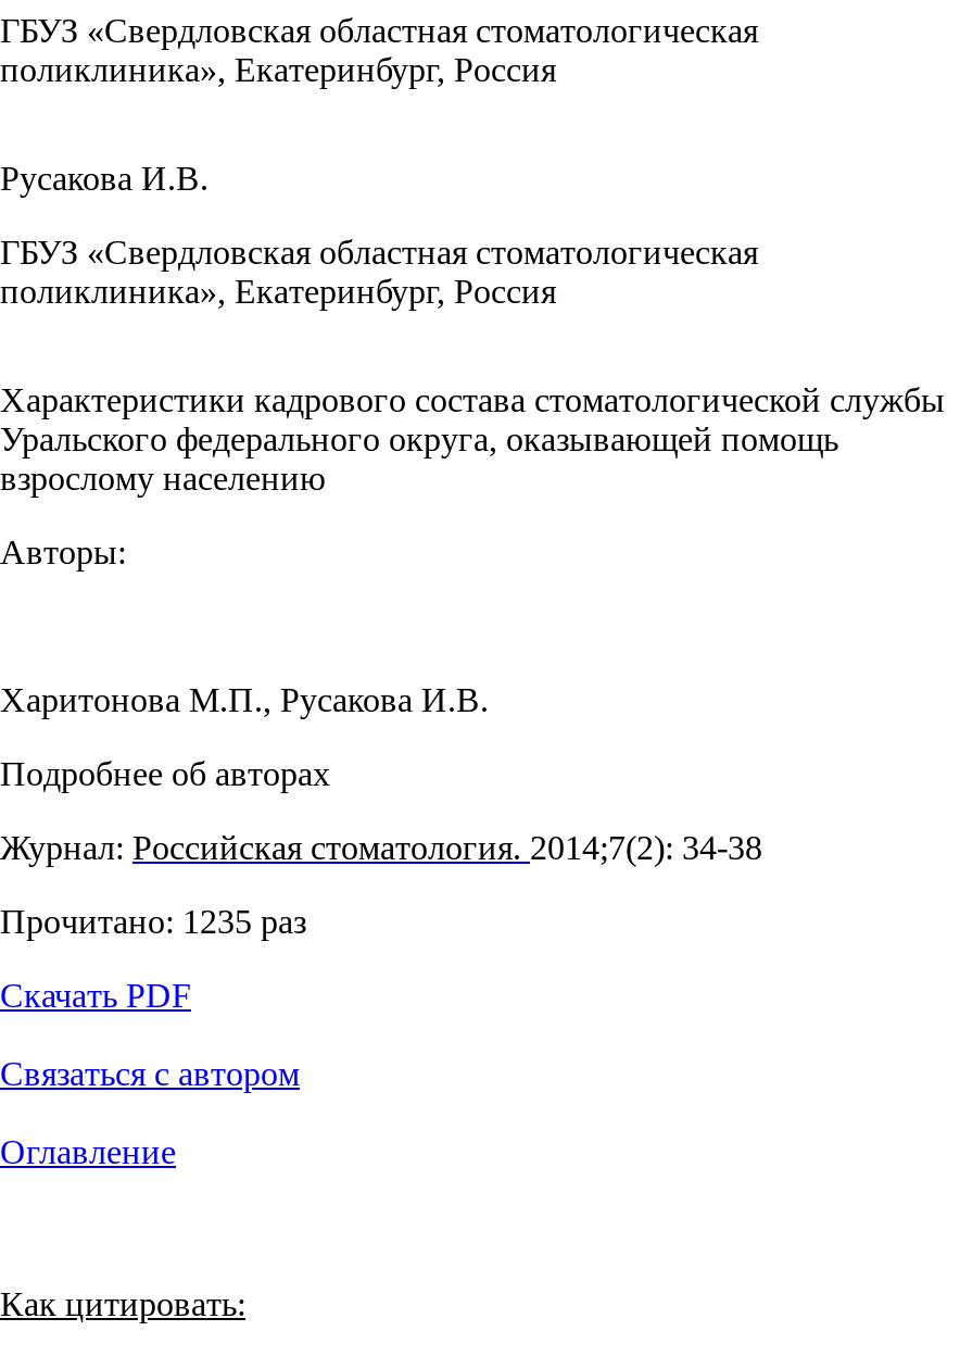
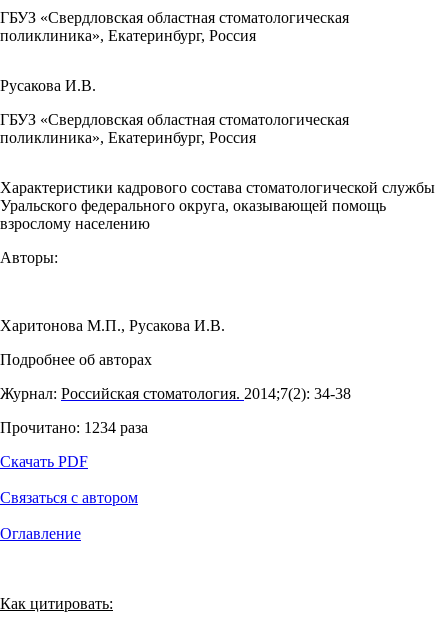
- Прочитано: 1235 раз
+ Прочитано: 1234 раза
